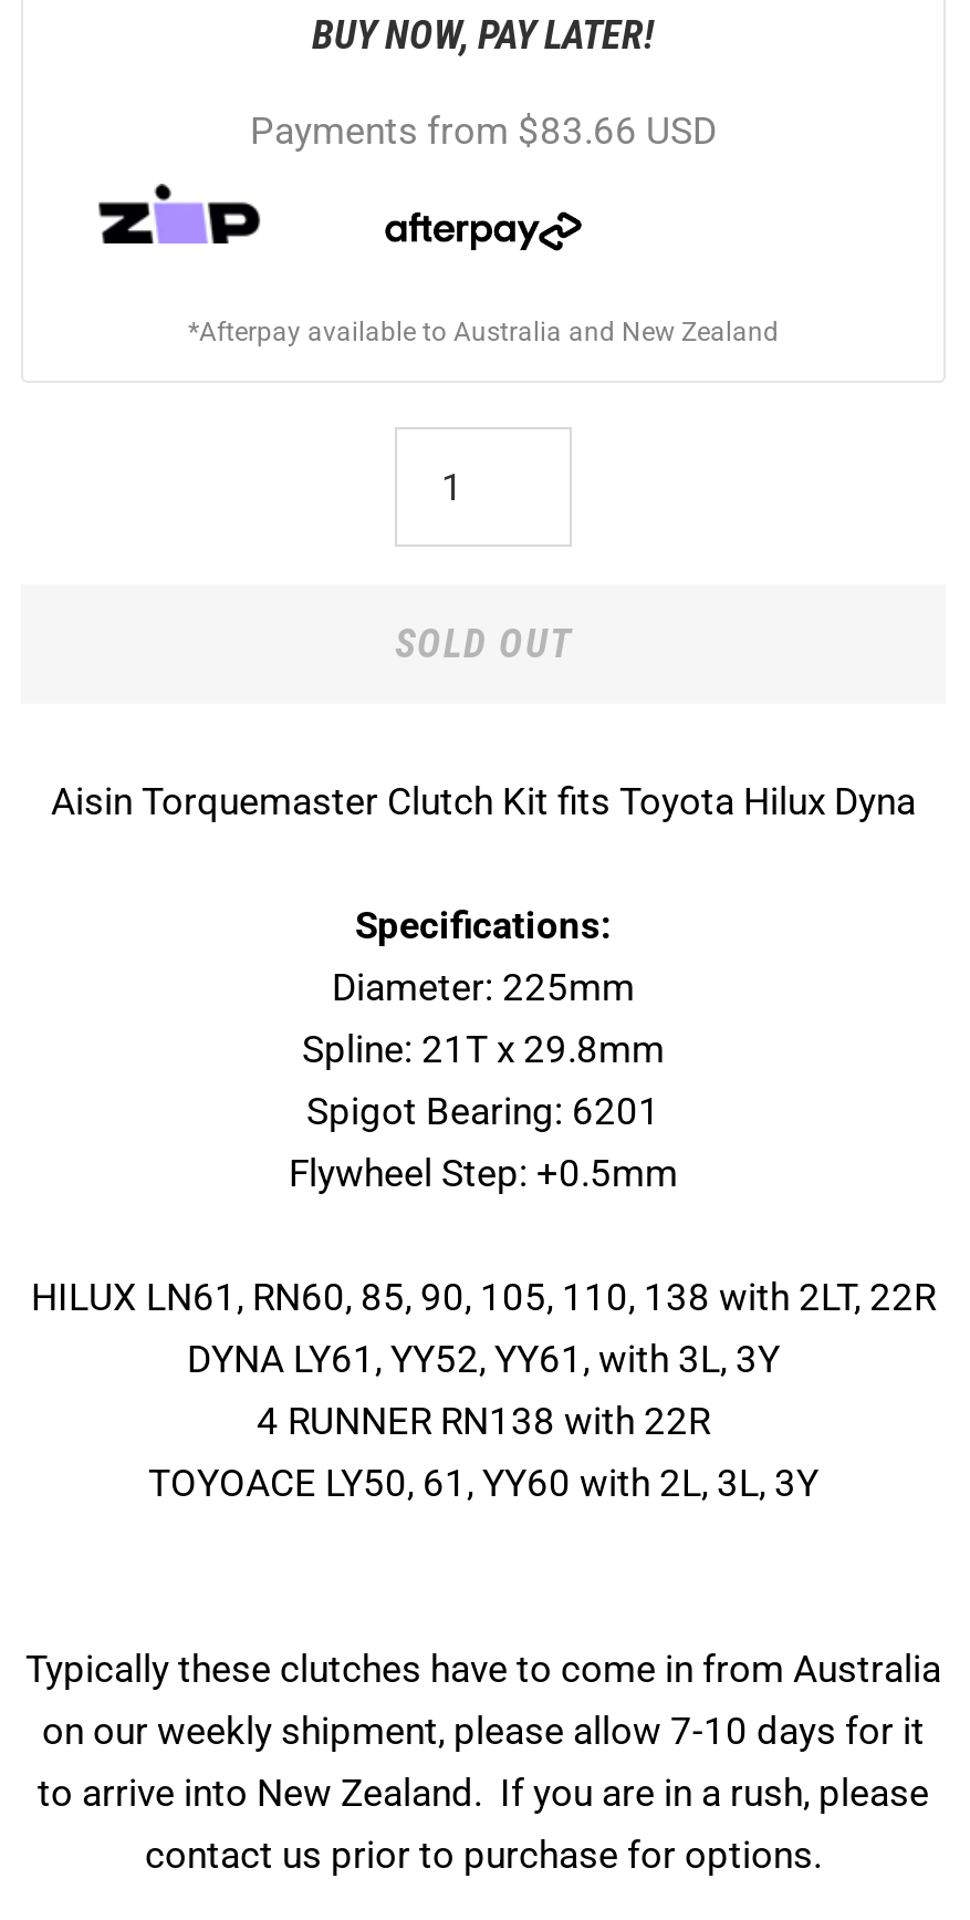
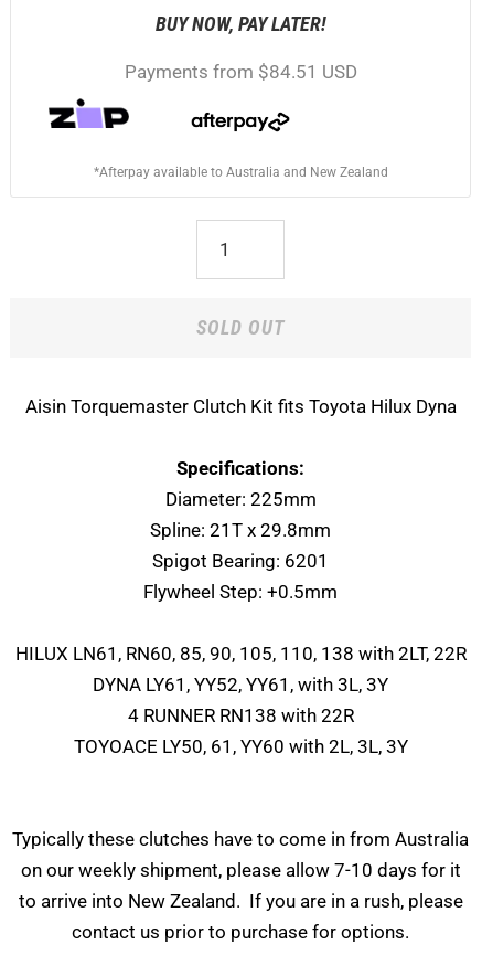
- Payments from $83.66 USD
+ Payments from $84.51 USD
